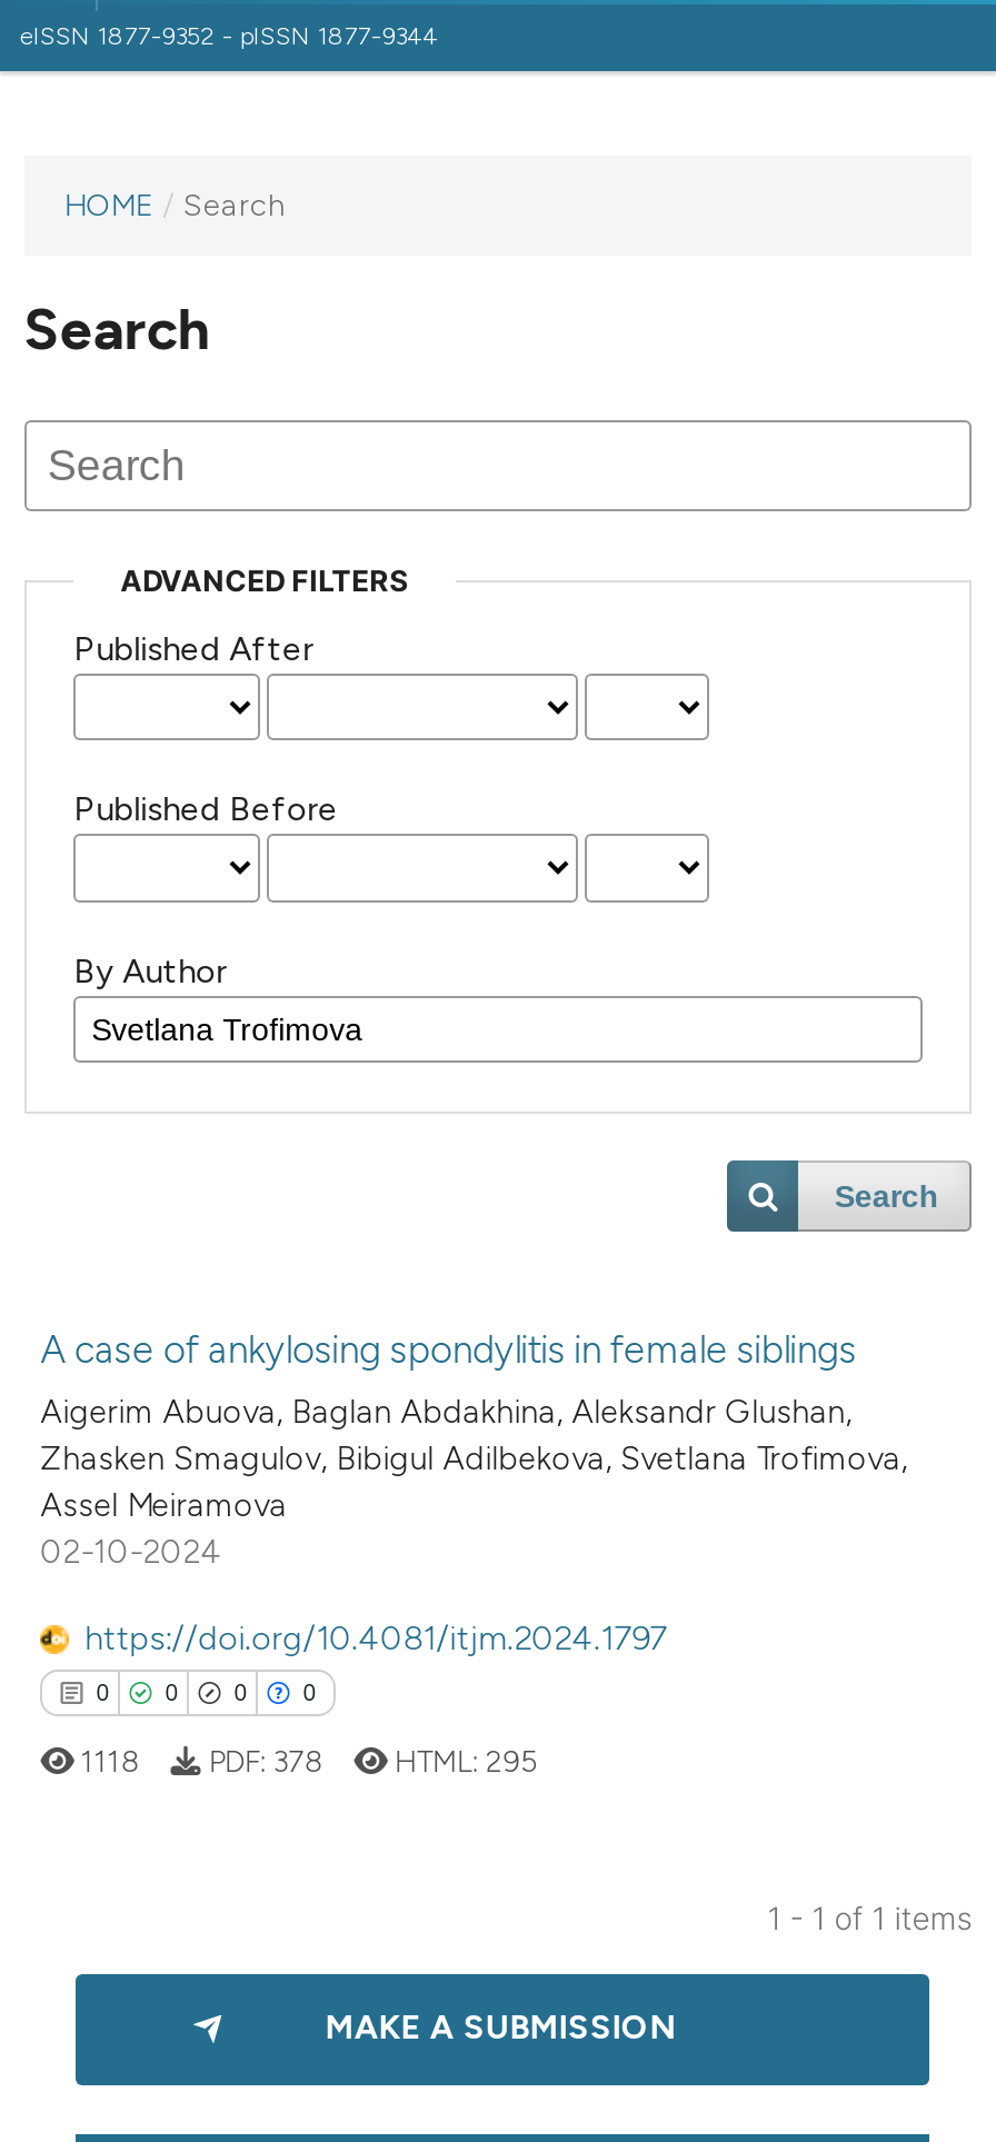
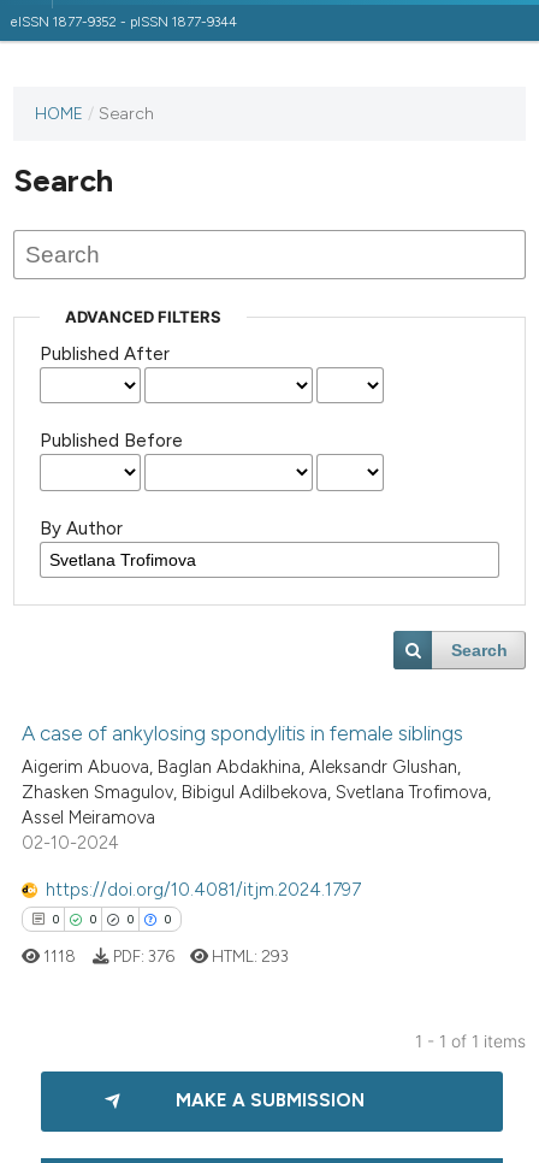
- PDF: 378
+ PDF: 376

- HTML: 295
+ HTML: 293
